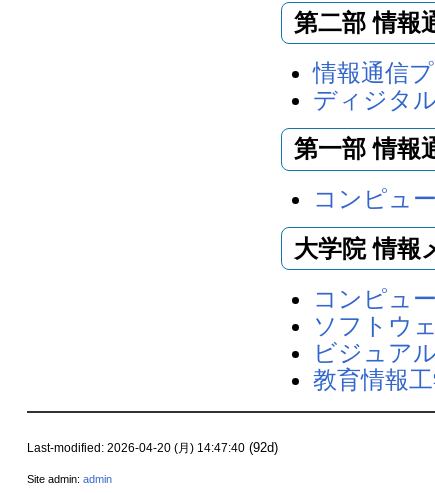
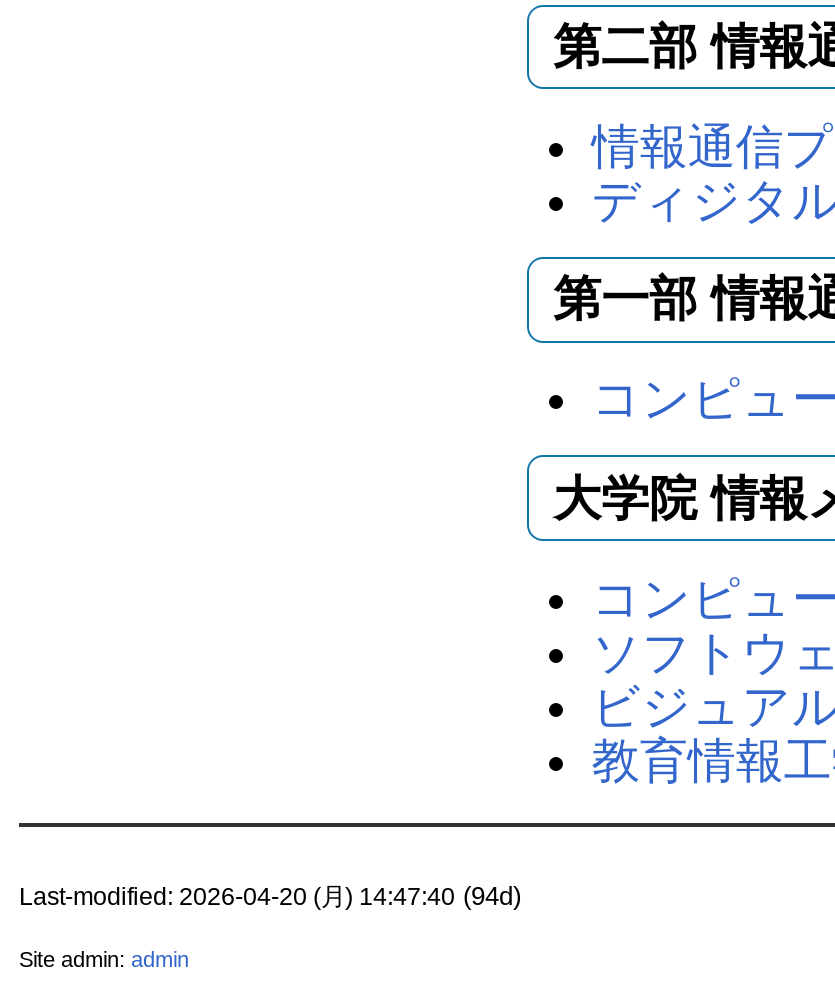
- Last-modified: 2026-04-20 (月) 14:47:40 (92d)
+ Last-modified: 2026-04-20 (月) 14:47:40 (94d)
